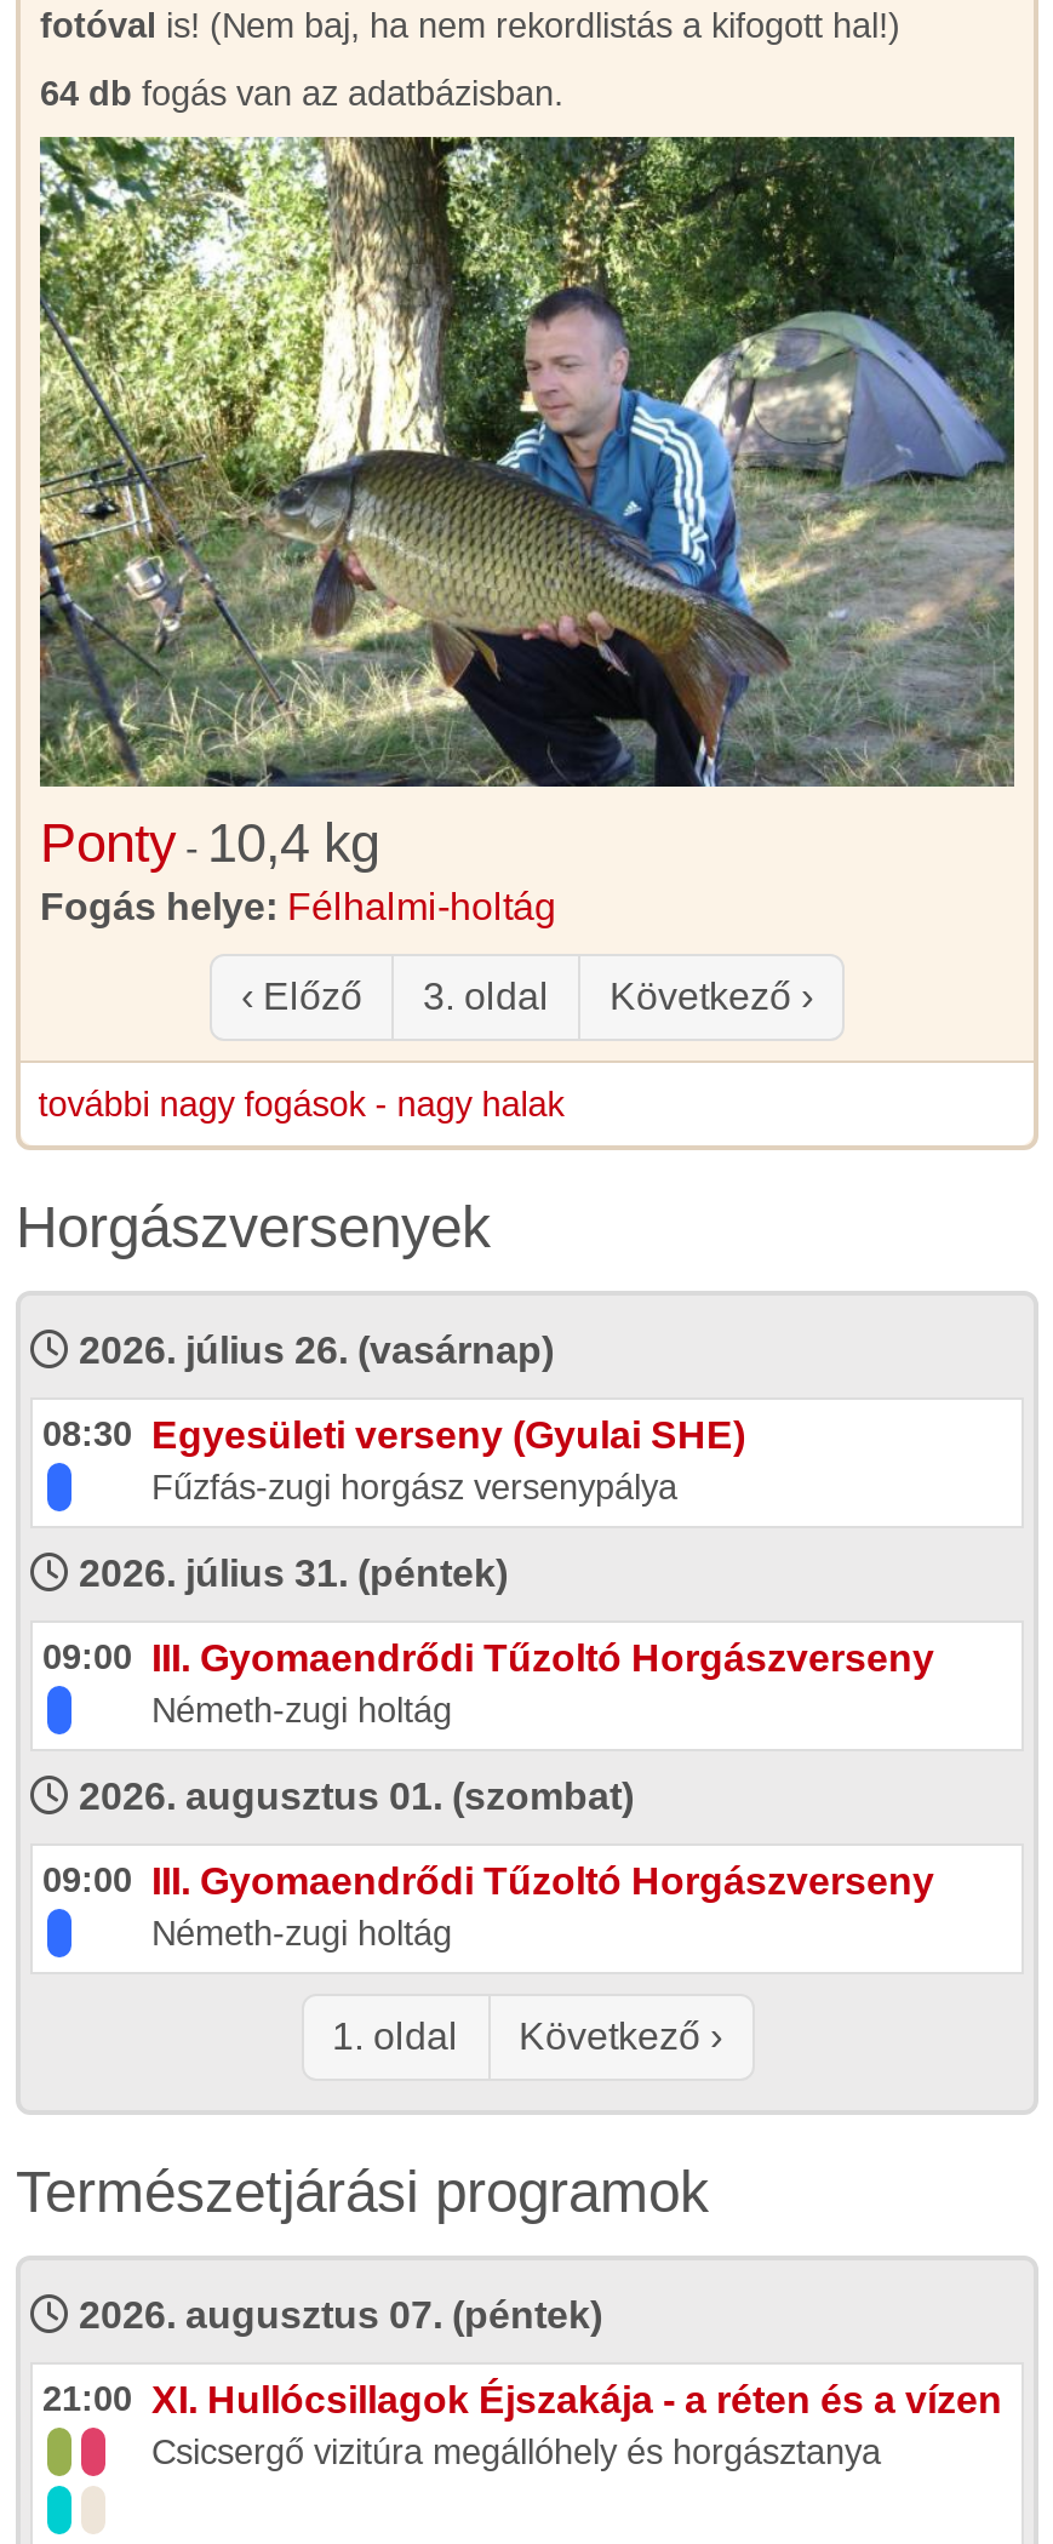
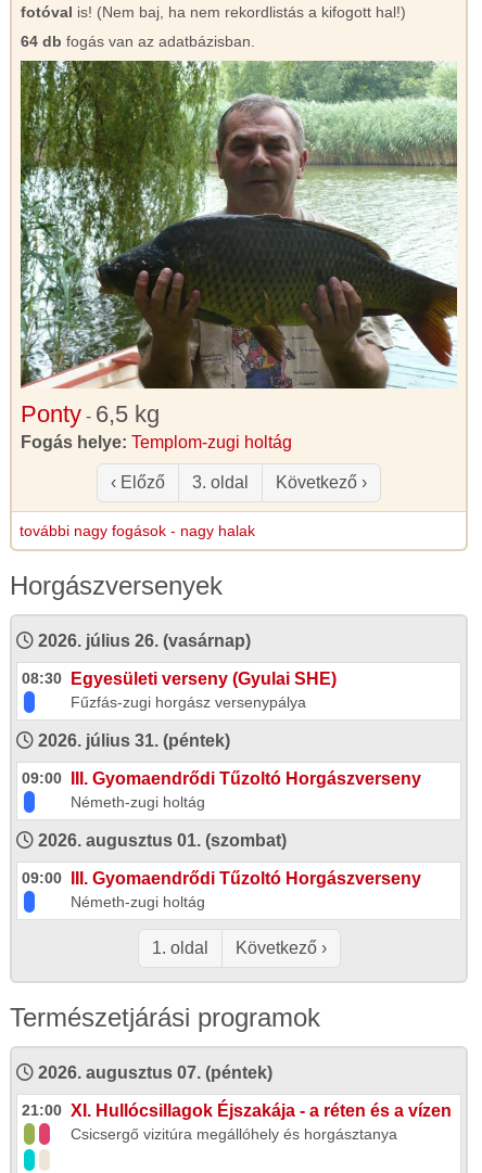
- [image]
- Ponty - 10,4 kg
- Fogás helye: Félhalmi-holtág
+ [image]
+ Ponty - 6,5 kg
+ Fogás helye: Templom-zugi holtág
